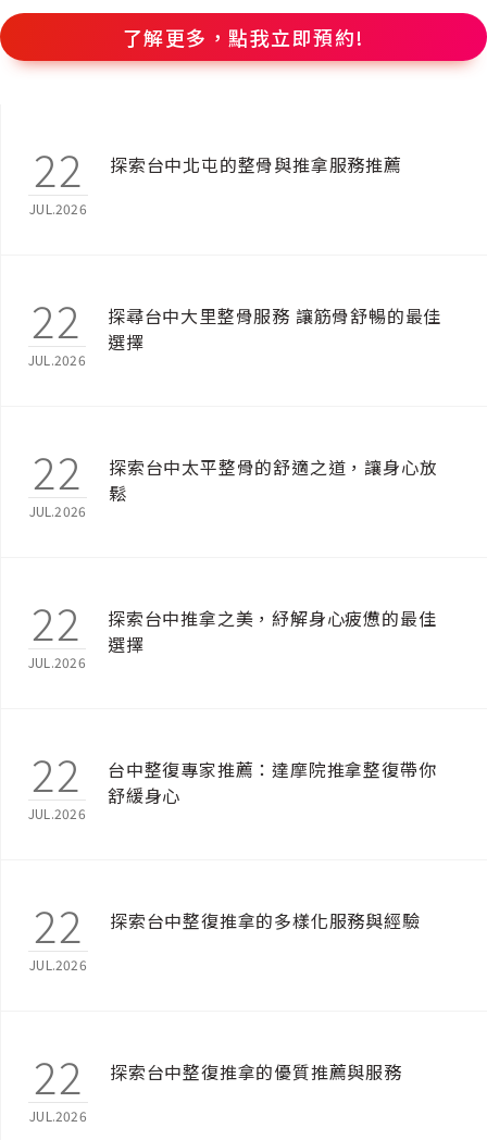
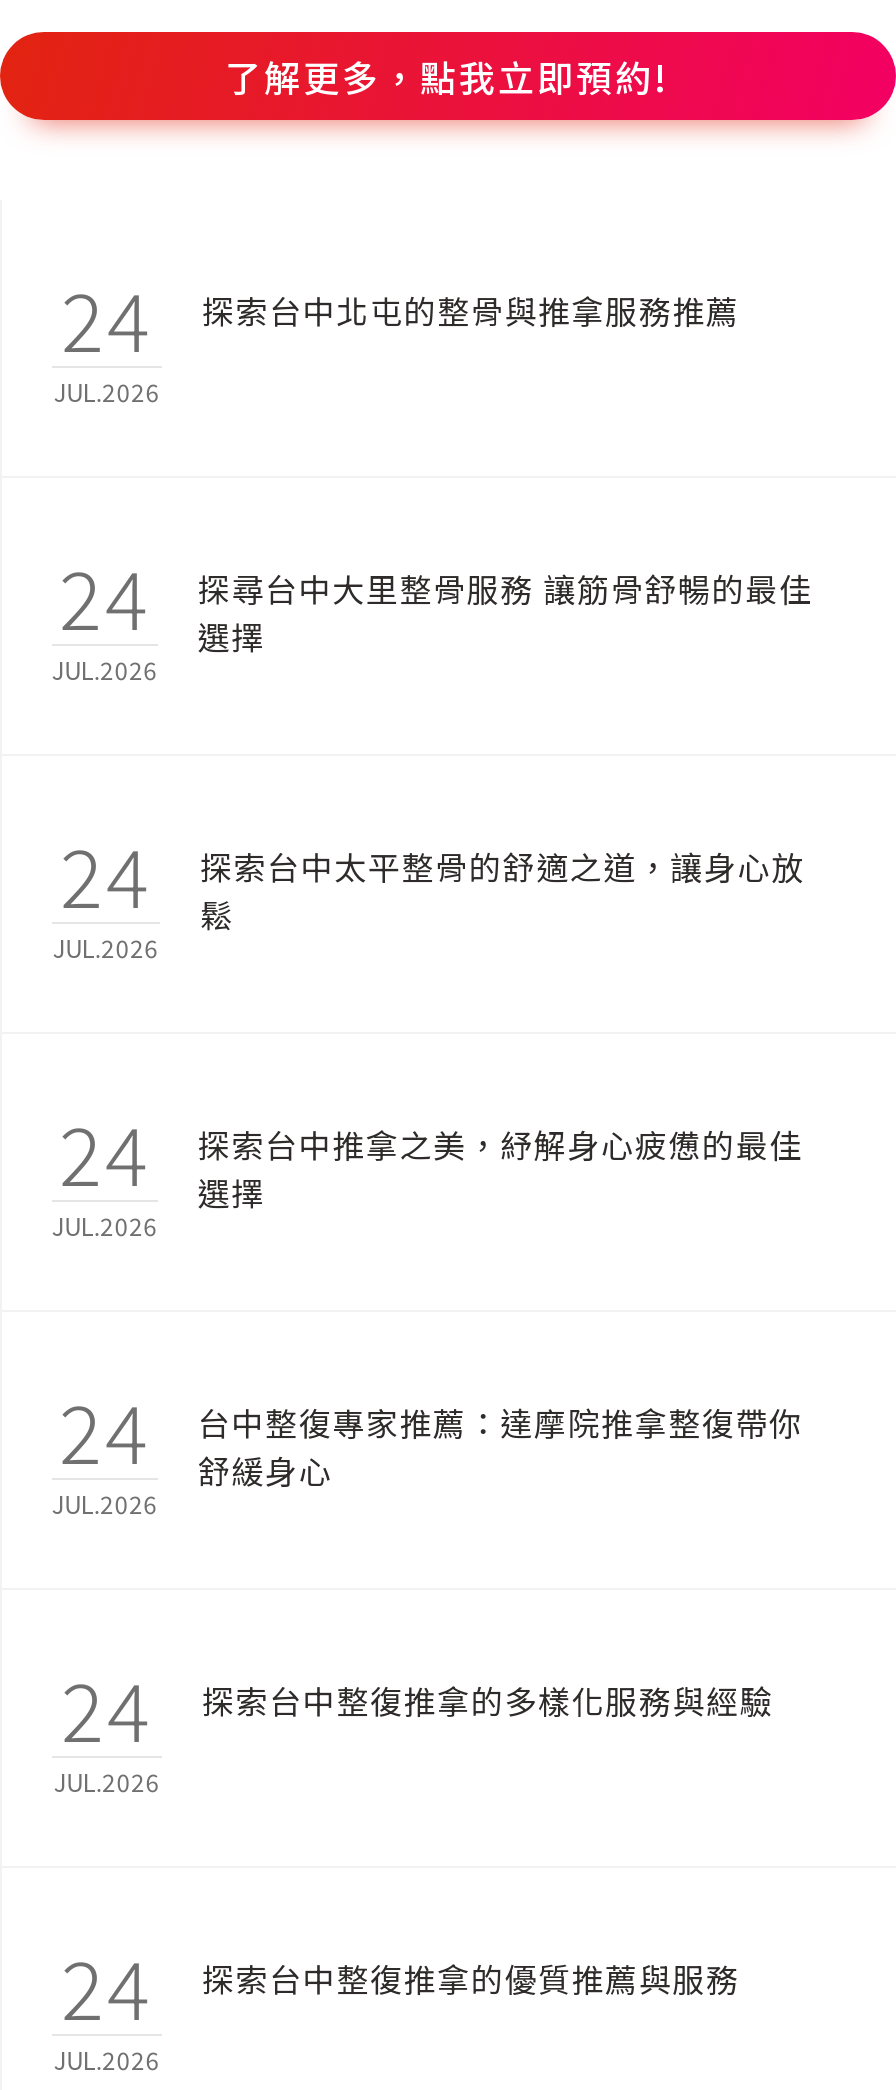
- 22 探索台中北屯的整骨與推拿服務推薦
+ 24 探索台中北屯的整骨與推拿服務推薦

- 22 探尋台中大里整骨服務 讓筋骨舒暢的最佳 選擇
+ 24 探尋台中大里整骨服務 讓筋骨舒暢的最佳 選擇

- 22 探索台中太平整骨的舒適之道，讓身心放 鬆
+ 24 探索台中太平整骨的舒適之道，讓身心放 鬆

- 22 探索台中推拿之美，紓解身心疲憊的最佳 選擇
+ 24 探索台中推拿之美，紓解身心疲憊的最佳 選擇

- 22 台中整復專家推薦：達摩院推拿整復帶你 舒緩身心
+ 24 台中整復專家推薦：達摩院推拿整復帶你 舒緩身心

- 22 探索台中整復推拿的多樣化服務與經驗
+ 24 探索台中整復推拿的多樣化服務與經驗

- 22 探索台中整復推拿的優質推薦與服務
+ 24 探索台中整復推拿的優質推薦與服務
